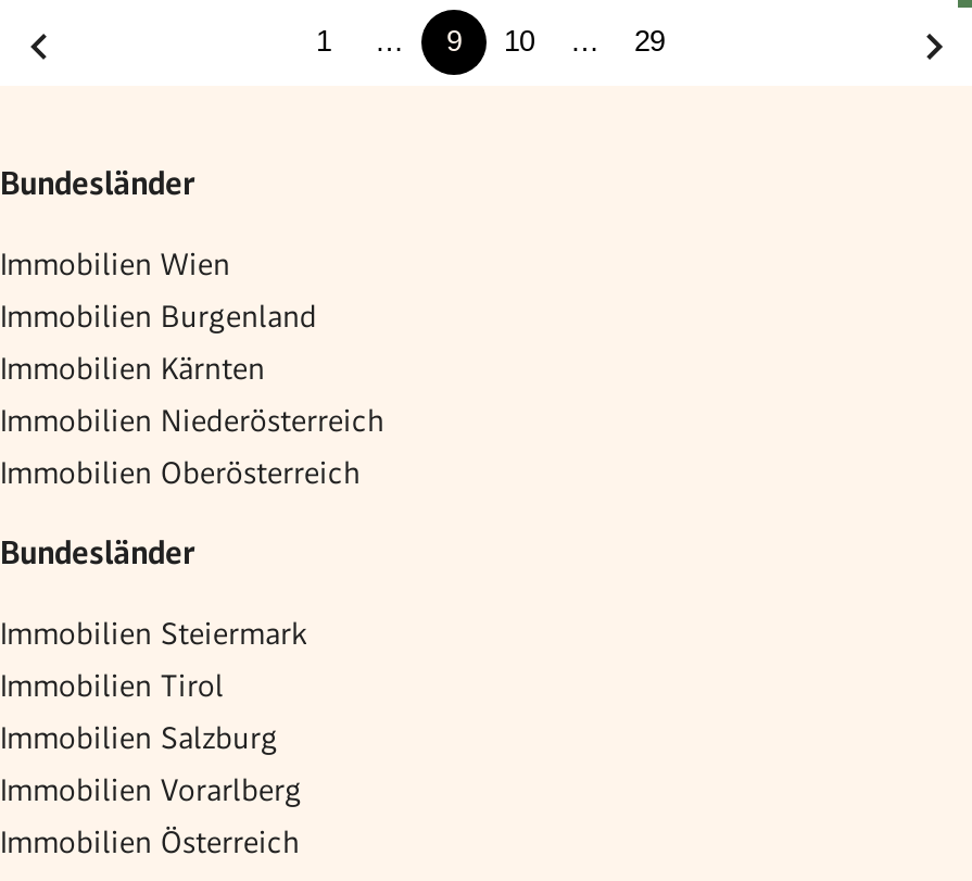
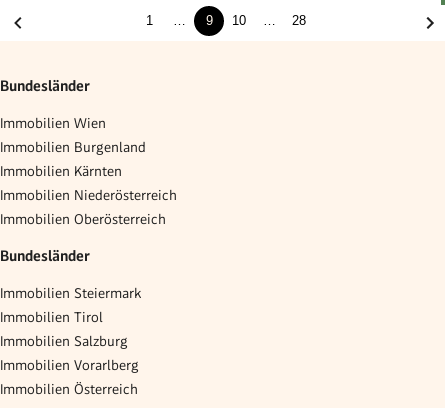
- 29
+ 28
